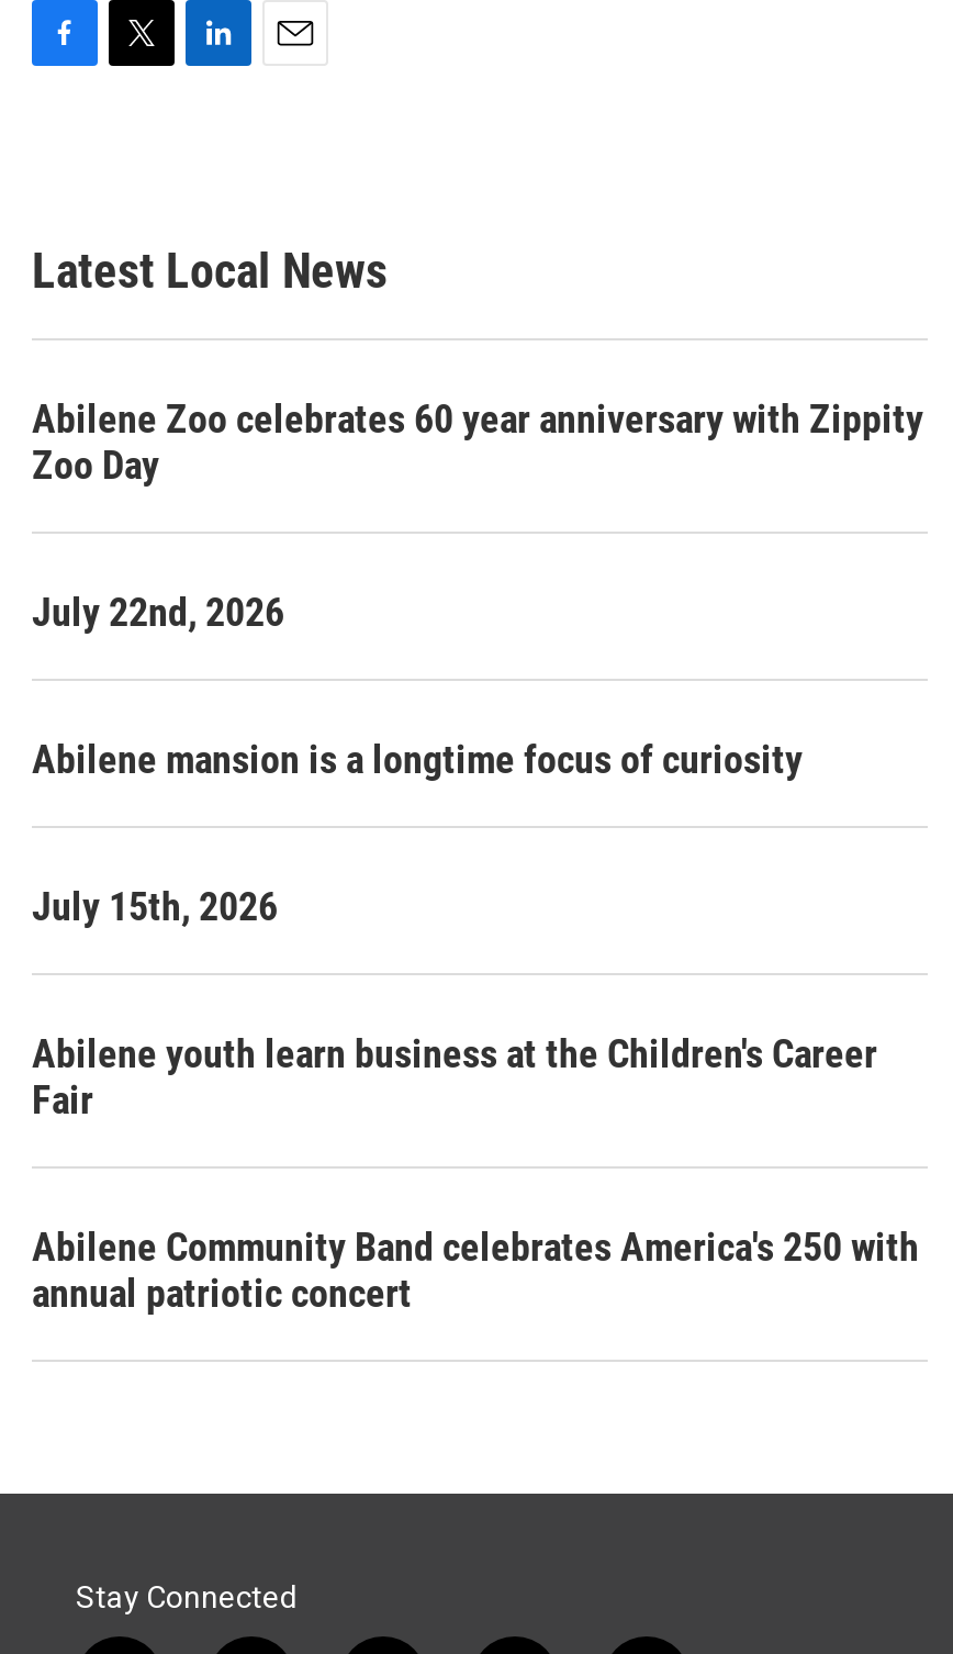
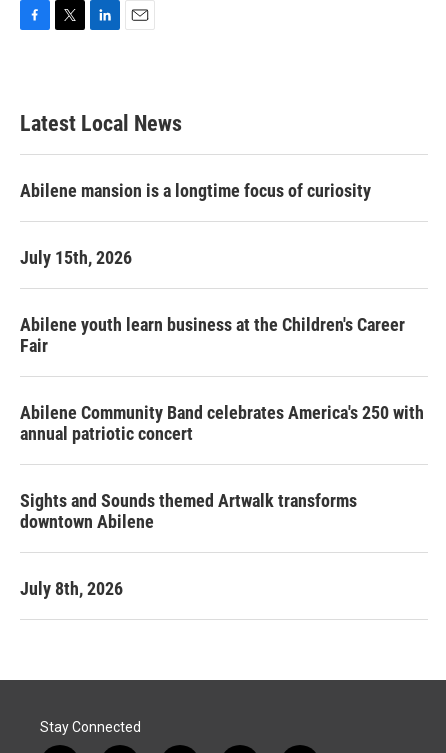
- Abilene Zoo celebrates 60 year anniversary with Zippity
- Zoo Day
- July 22nd, 2026

moved up: Abilene mansion is a longtime focus of curiosity | July 15th, 2026 | Abilene youth learn business at the Children's Career | Fair | Abilene Community Band celebrates America's 250 with | annual patriotic concert

+ Sights and Sounds themed Artwalk transforms
+ downtown Abilene
+ July 8th, 2026
